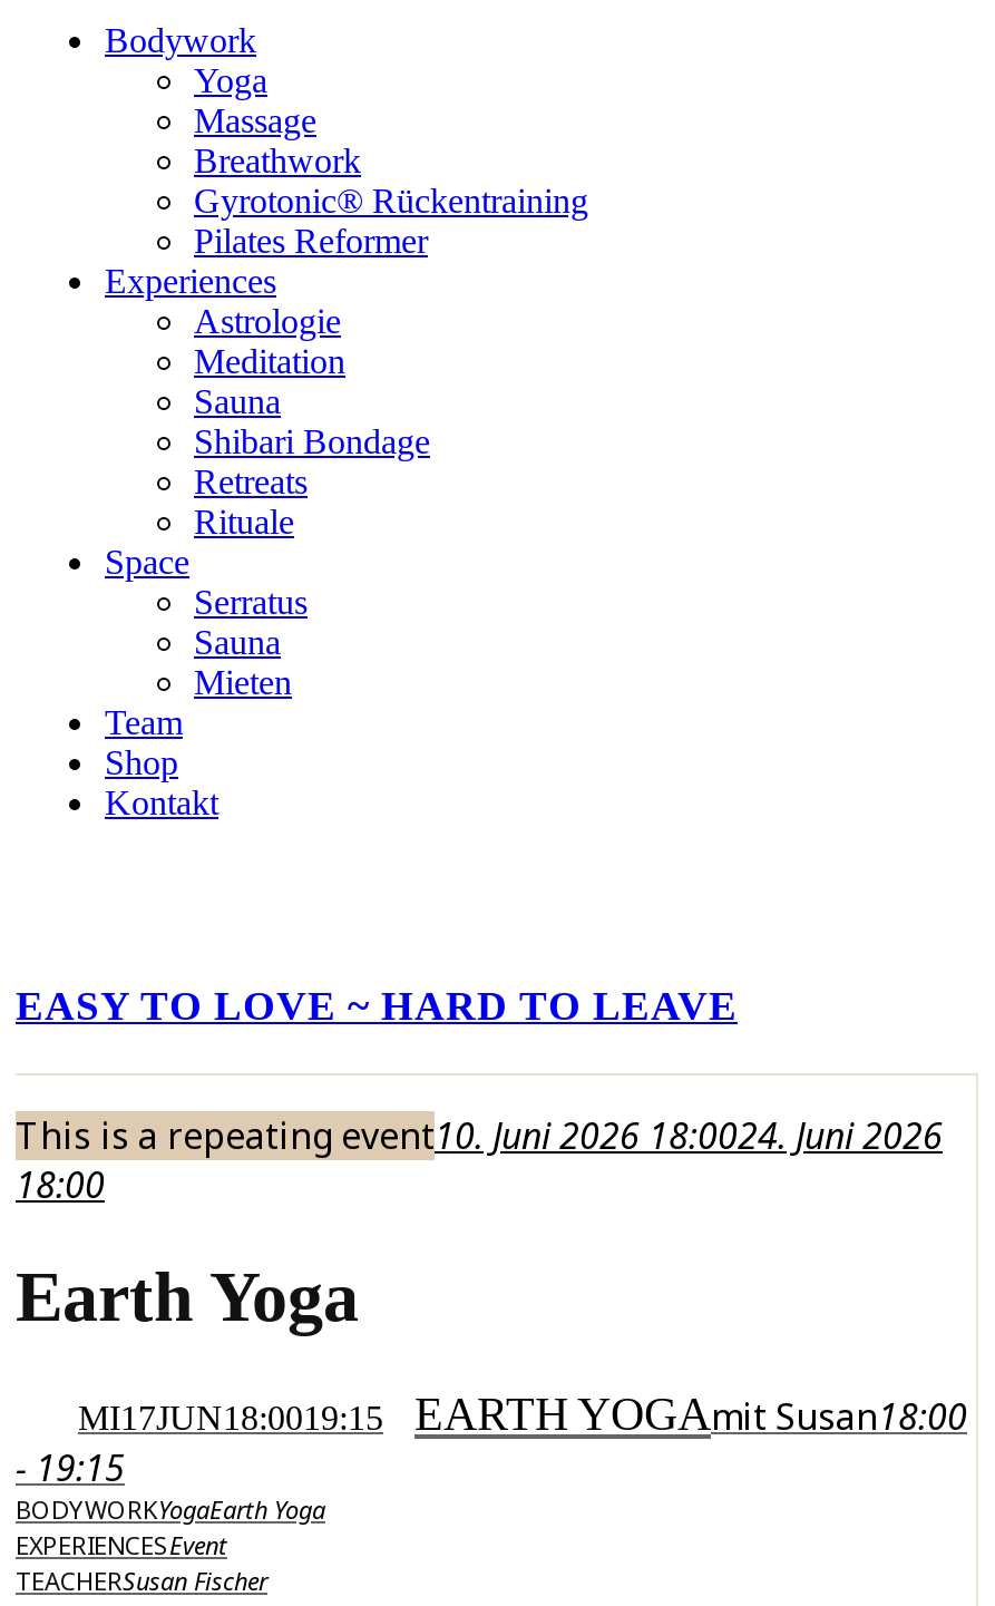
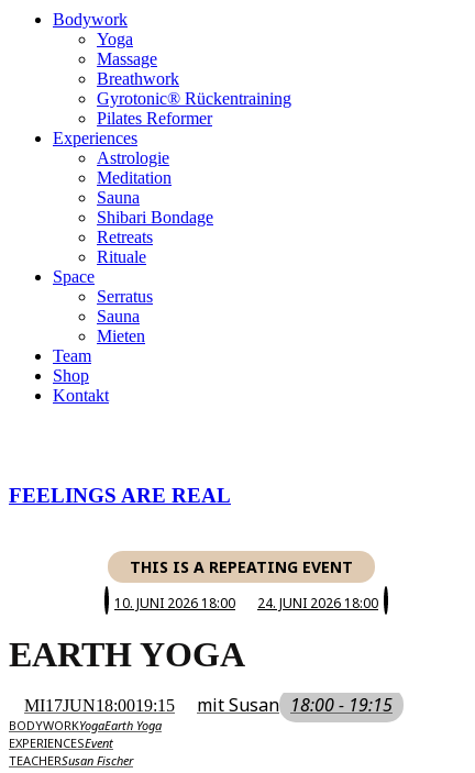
- EASY TO LOVE ~ HARD TO LEAVE
- This is a repeating event10. Juni 2026 18:0024. Juni 2026
- 18:00
- Earth Yoga
+ FEELINGS ARE REAL
+ THIS IS A REPEATING EVENT
+ 10. JUNI 2026 18:00
+ 24. JUNI 2026 18:00
+ EARTH YOGA

- EARTH YOGAmit Susan18:00
- - 19:15
+ mit Susan 18:00 - 19:15
